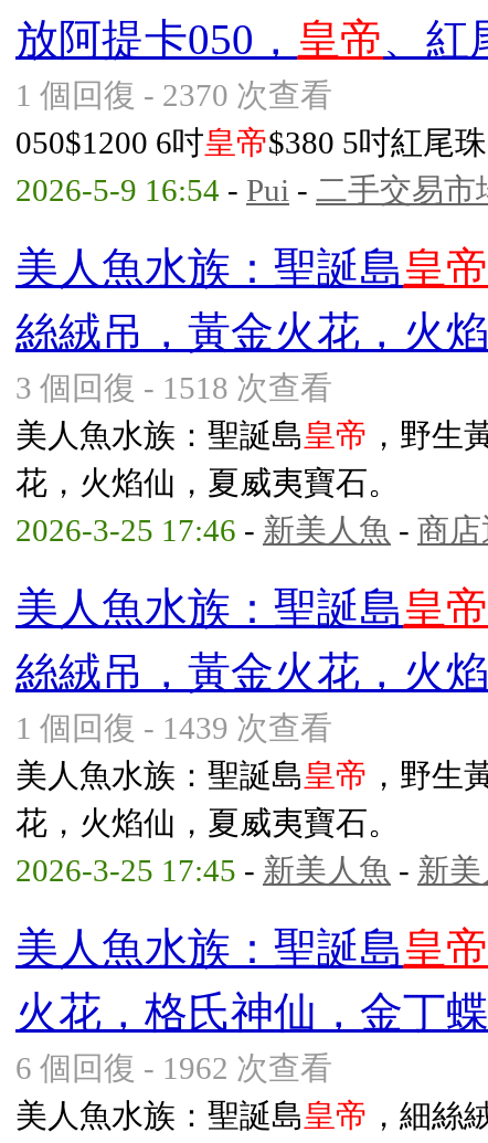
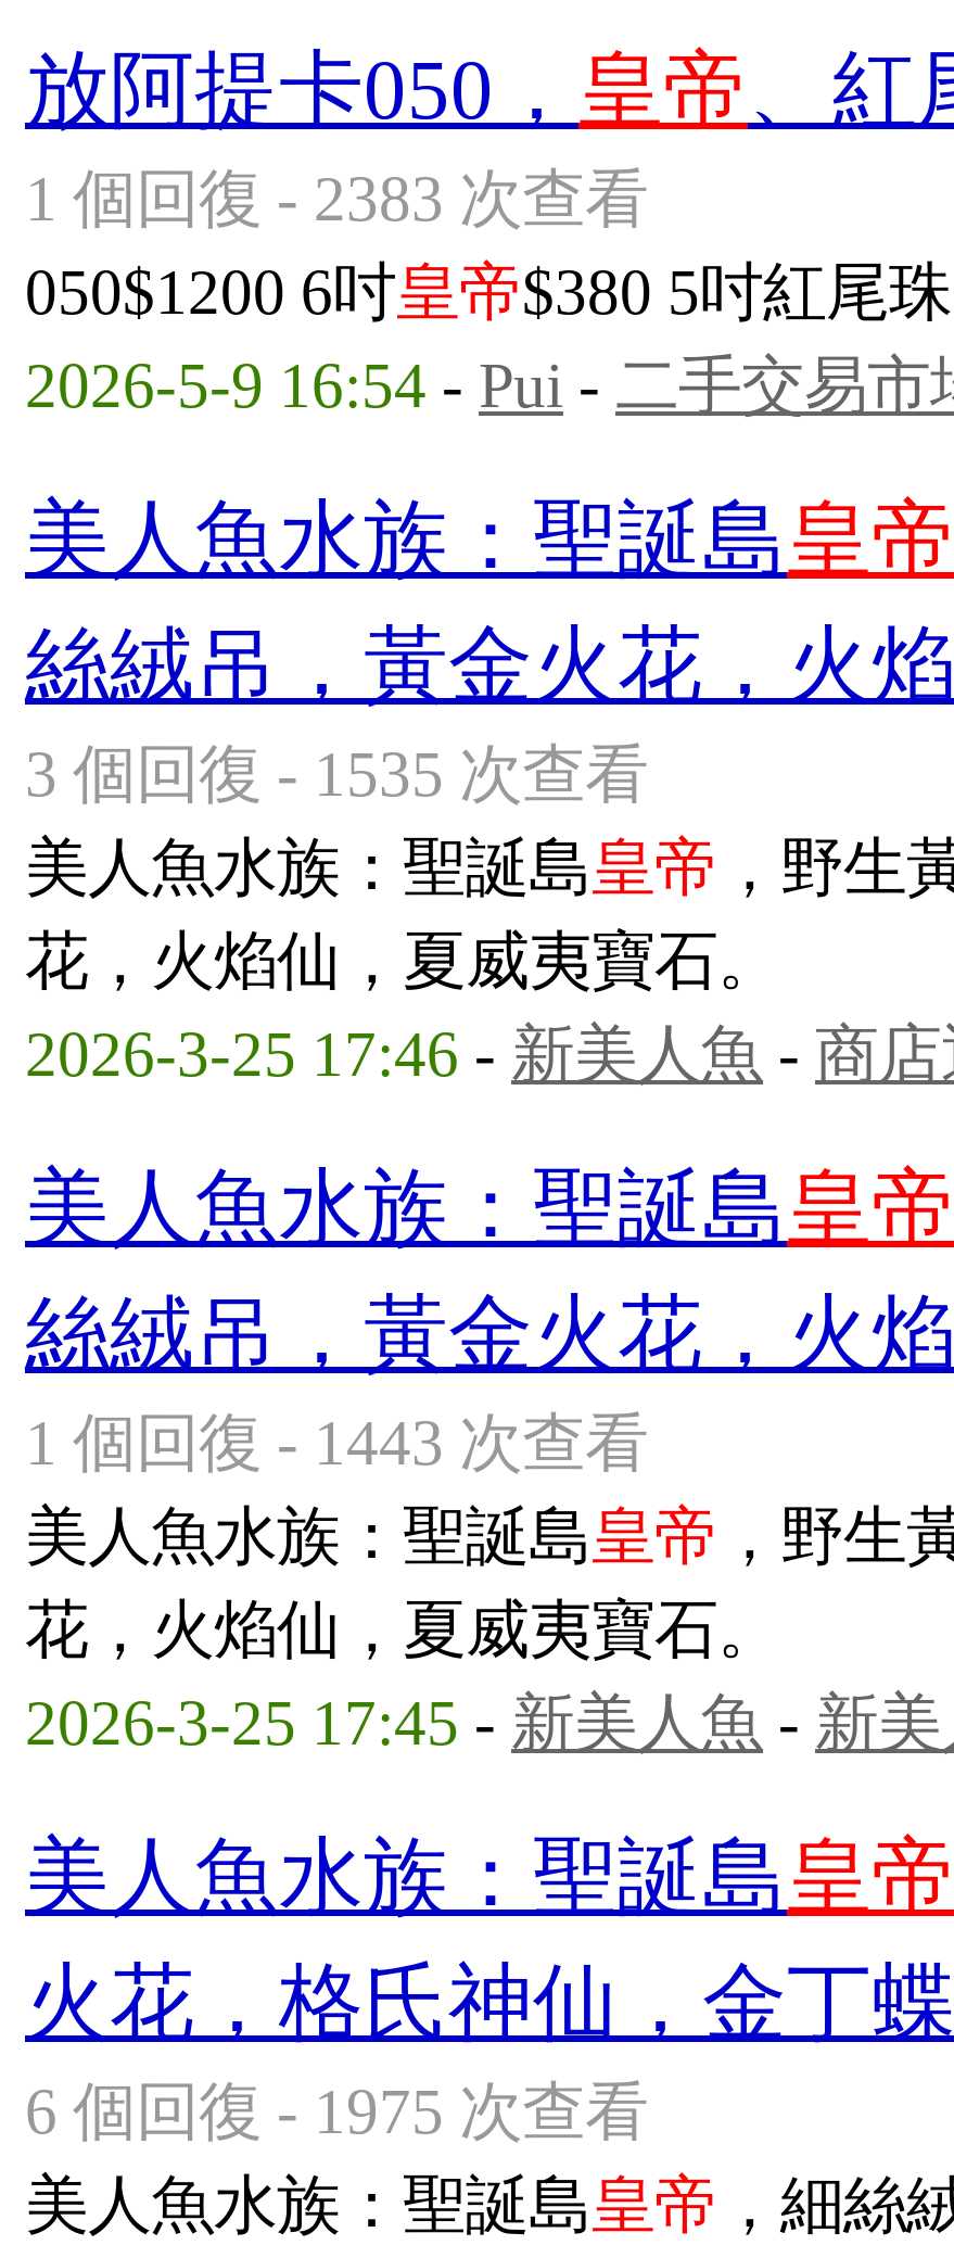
- 1 個回復 - 2370 次查看
+ 1 個回復 - 2383 次查看

- 3 個回復 - 1518 次查看
+ 3 個回復 - 1535 次查看

- 1 個回復 - 1439 次查看
+ 1 個回復 - 1443 次查看

- 6 個回復 - 1962 次查看
+ 6 個回復 - 1975 次查看
